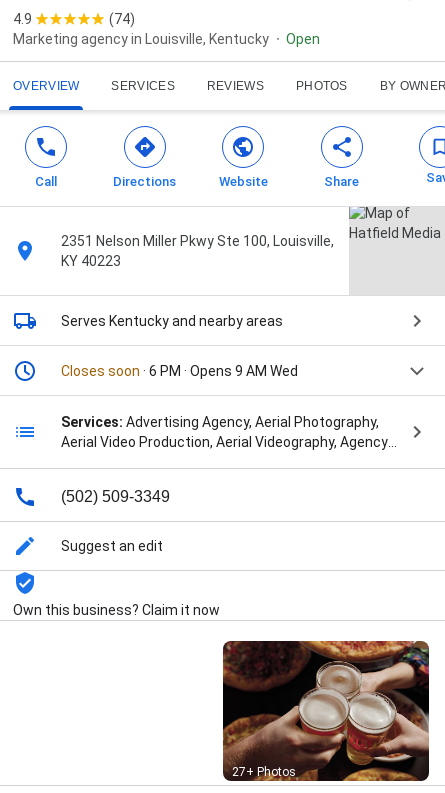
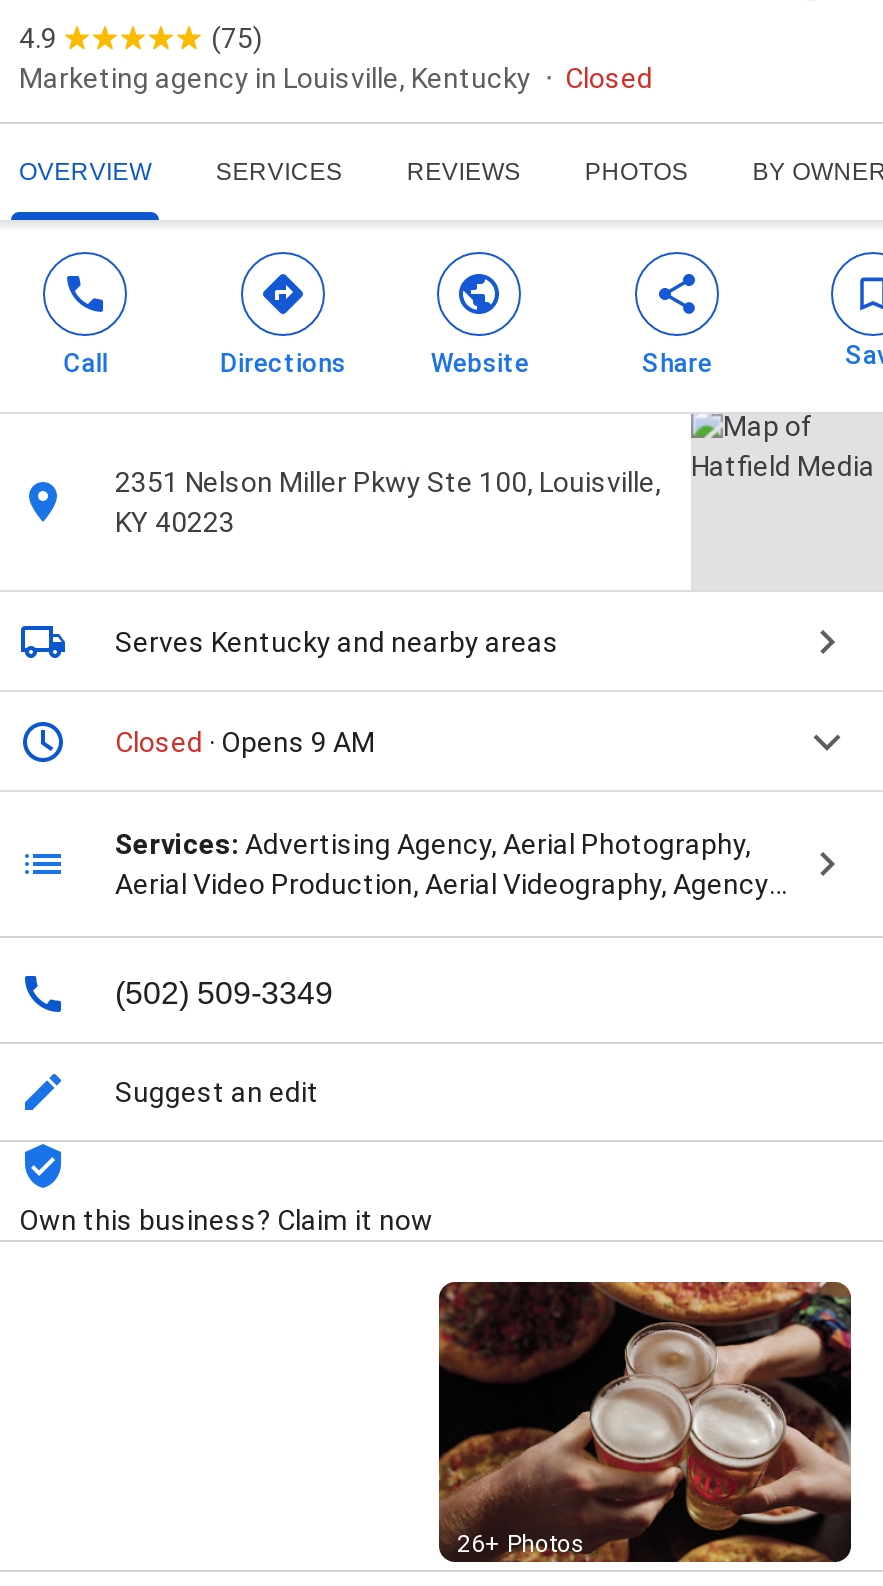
- (74)
+ (75)

- Open
+ Closed

- Closes soon · 6 PM · Opens 9 AM Wed
+ Closed · Opens 9 AM

- 27+ Photos
+ 26+ Photos
